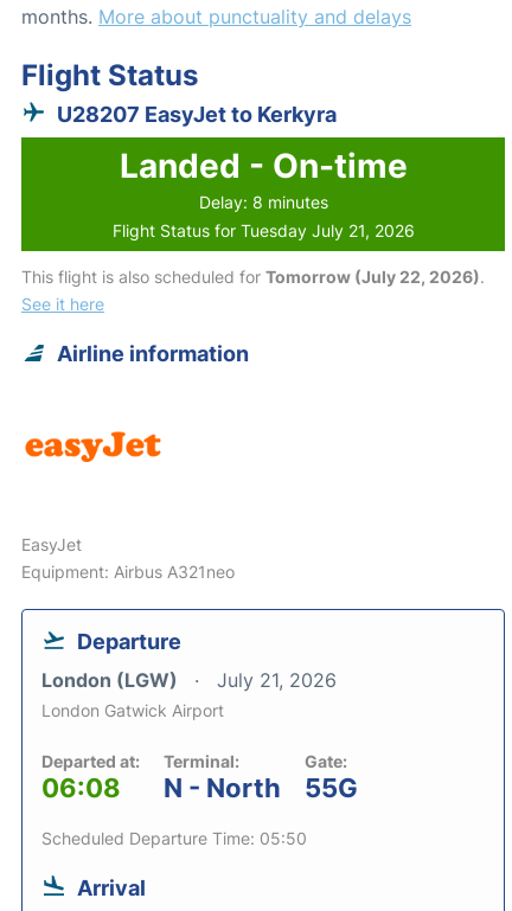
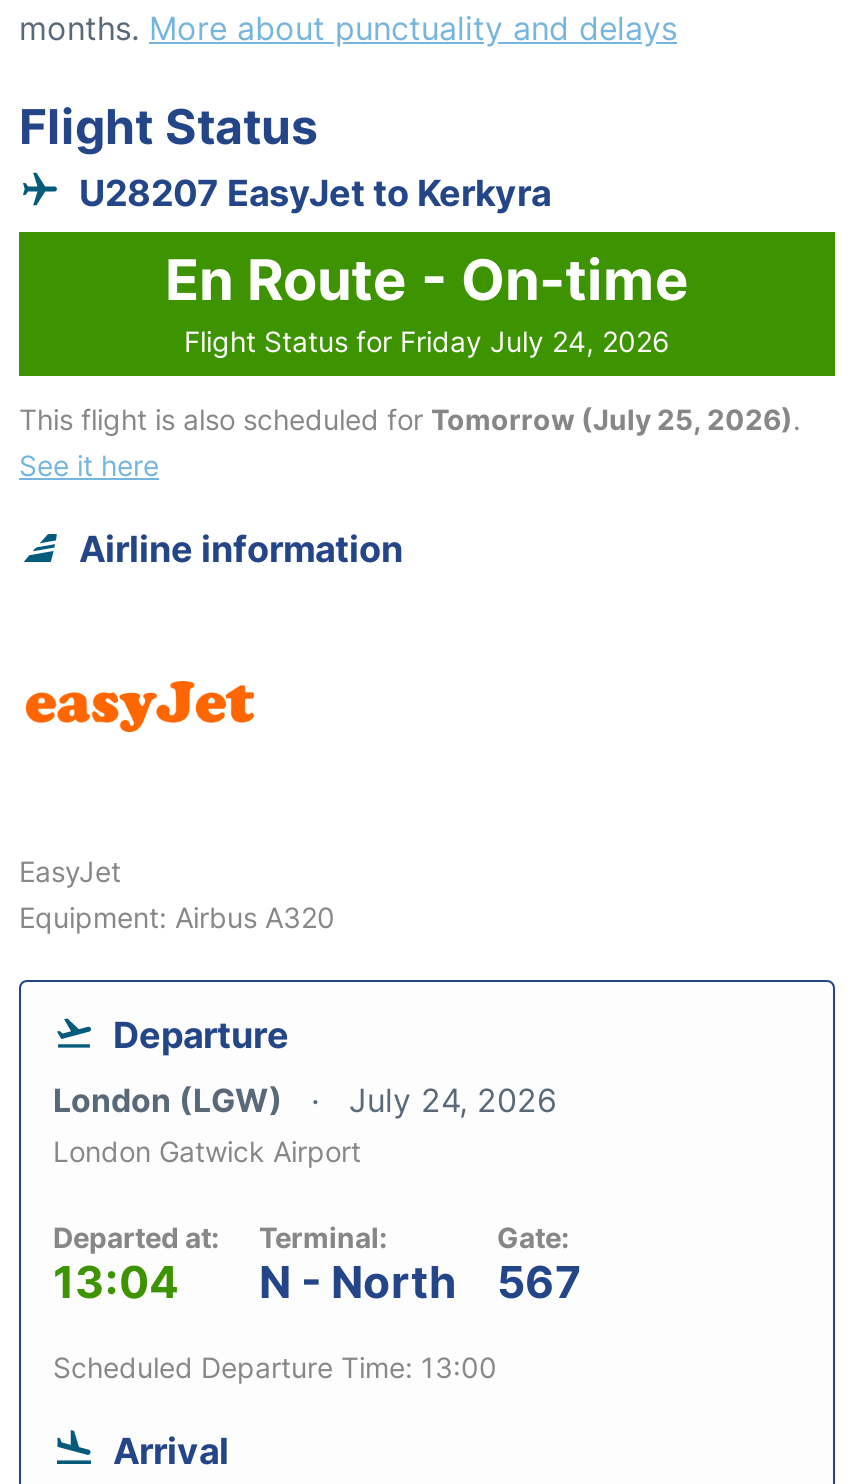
- Landed - On-time
- Delay: 8 minutes
- Flight Status for Tuesday July 21, 2026
+ En Route - On-time
+ Flight Status for Friday July 24, 2026

- This flight is also scheduled for Tomorrow (July 22, 2026).
+ This flight is also scheduled for Tomorrow (July 25, 2026).

- Equipment: Airbus A321neo
+ Equipment: Airbus A320

- London (LGW) July 21, 2026
+ London (LGW) July 24, 2026

- 06:08
+ 13:04

- 55G
+ 567

- Scheduled Departure Time: 05:50
+ Scheduled Departure Time: 13:00
